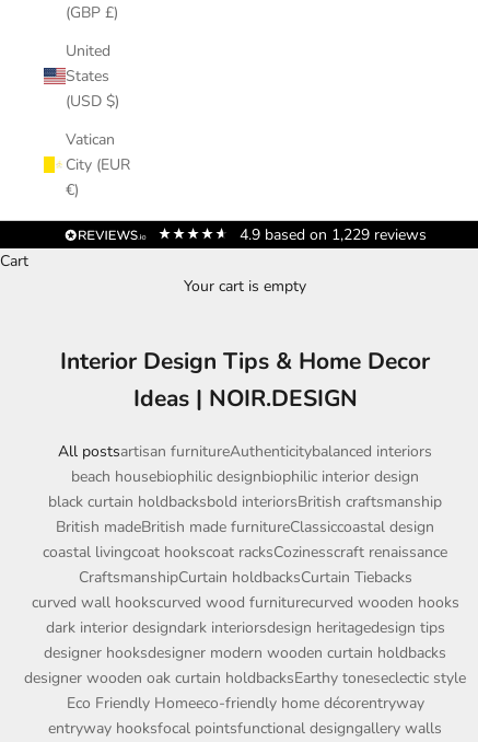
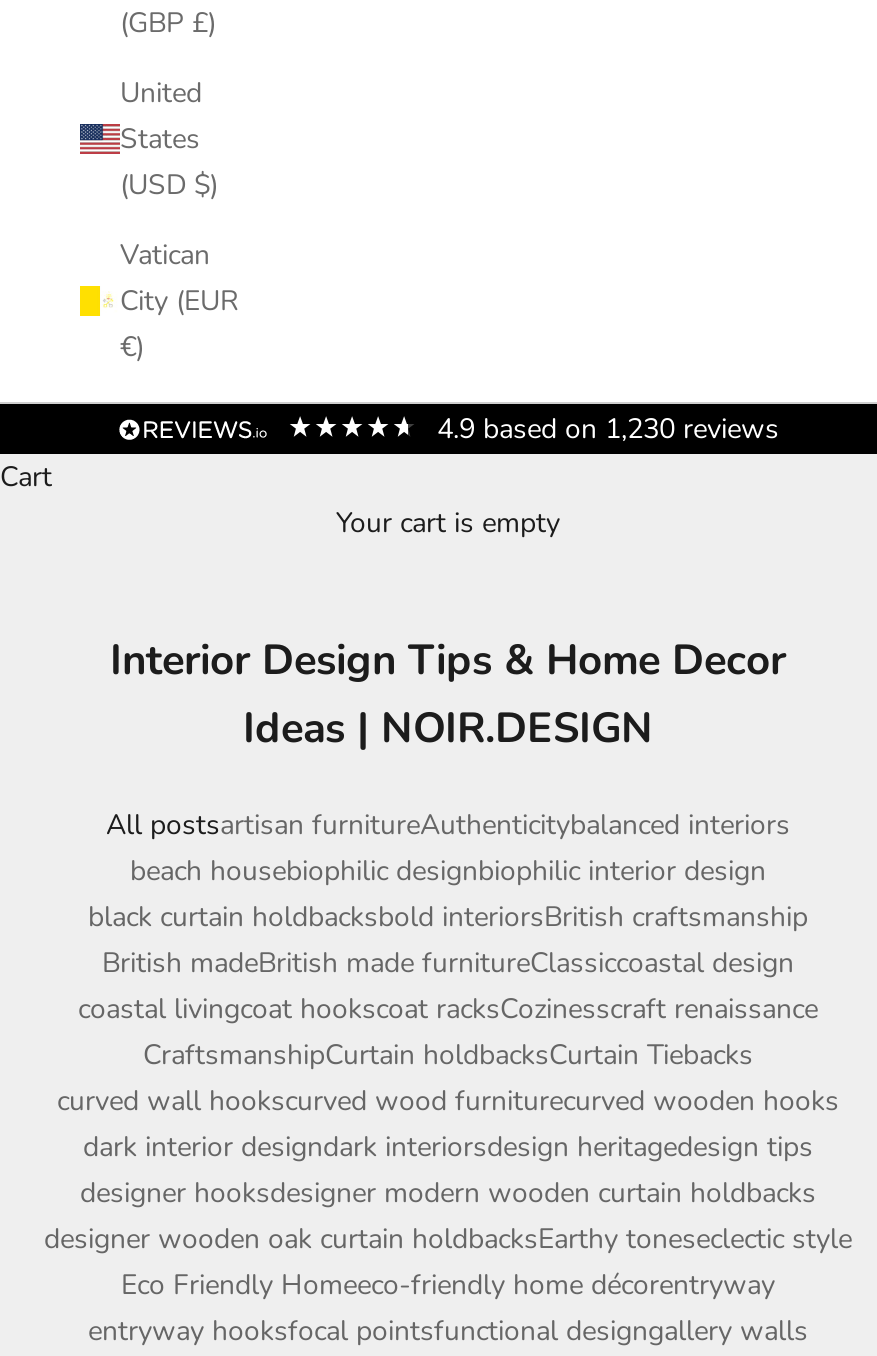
- 4.9 based on 1,229 reviews
+ 4.9 based on 1,230 reviews
